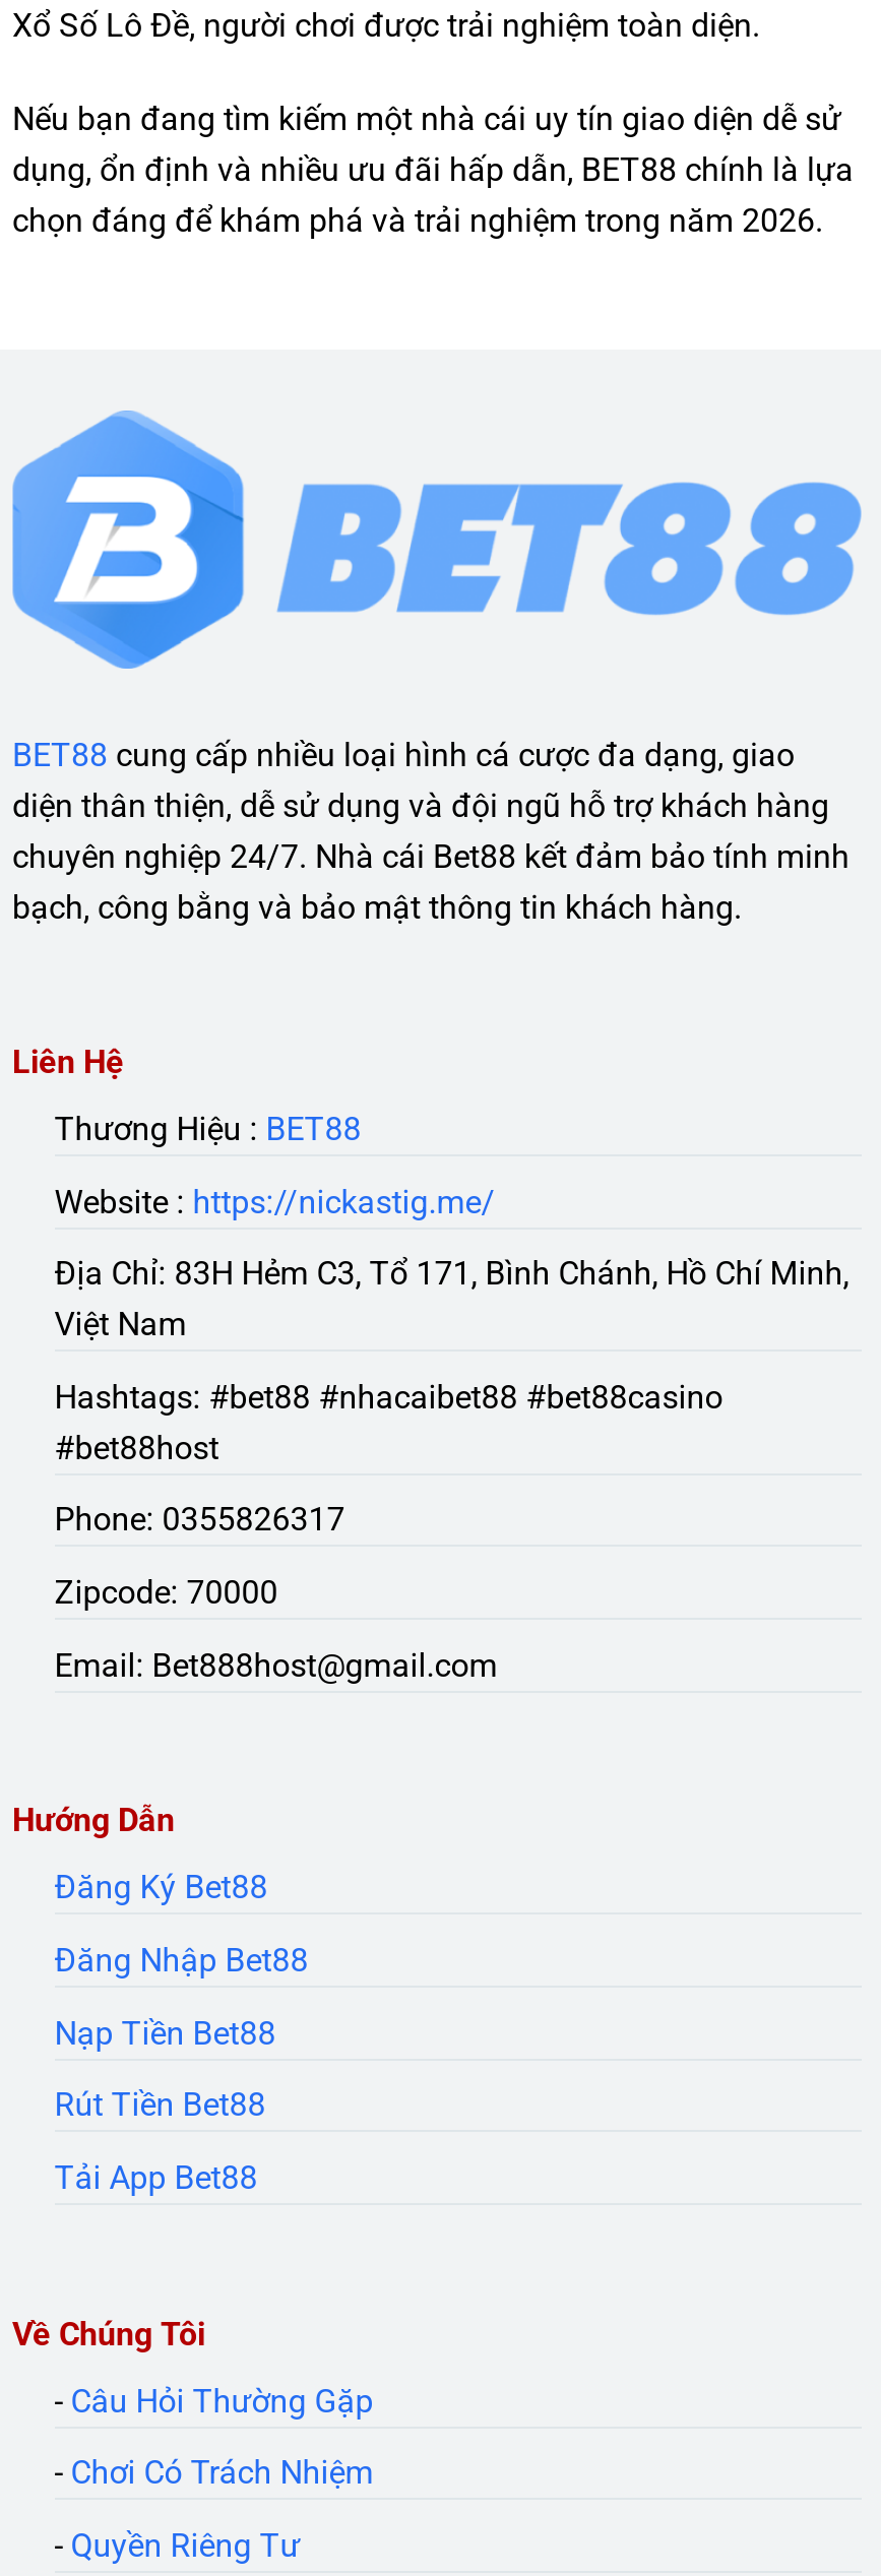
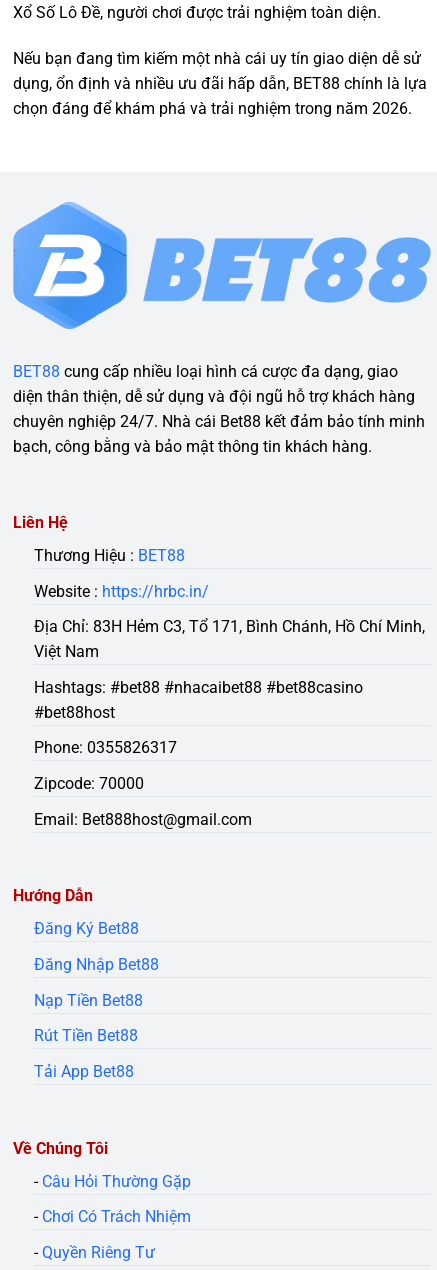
- Website : https://nickastig.me/
+ Website : https://hrbc.in/
